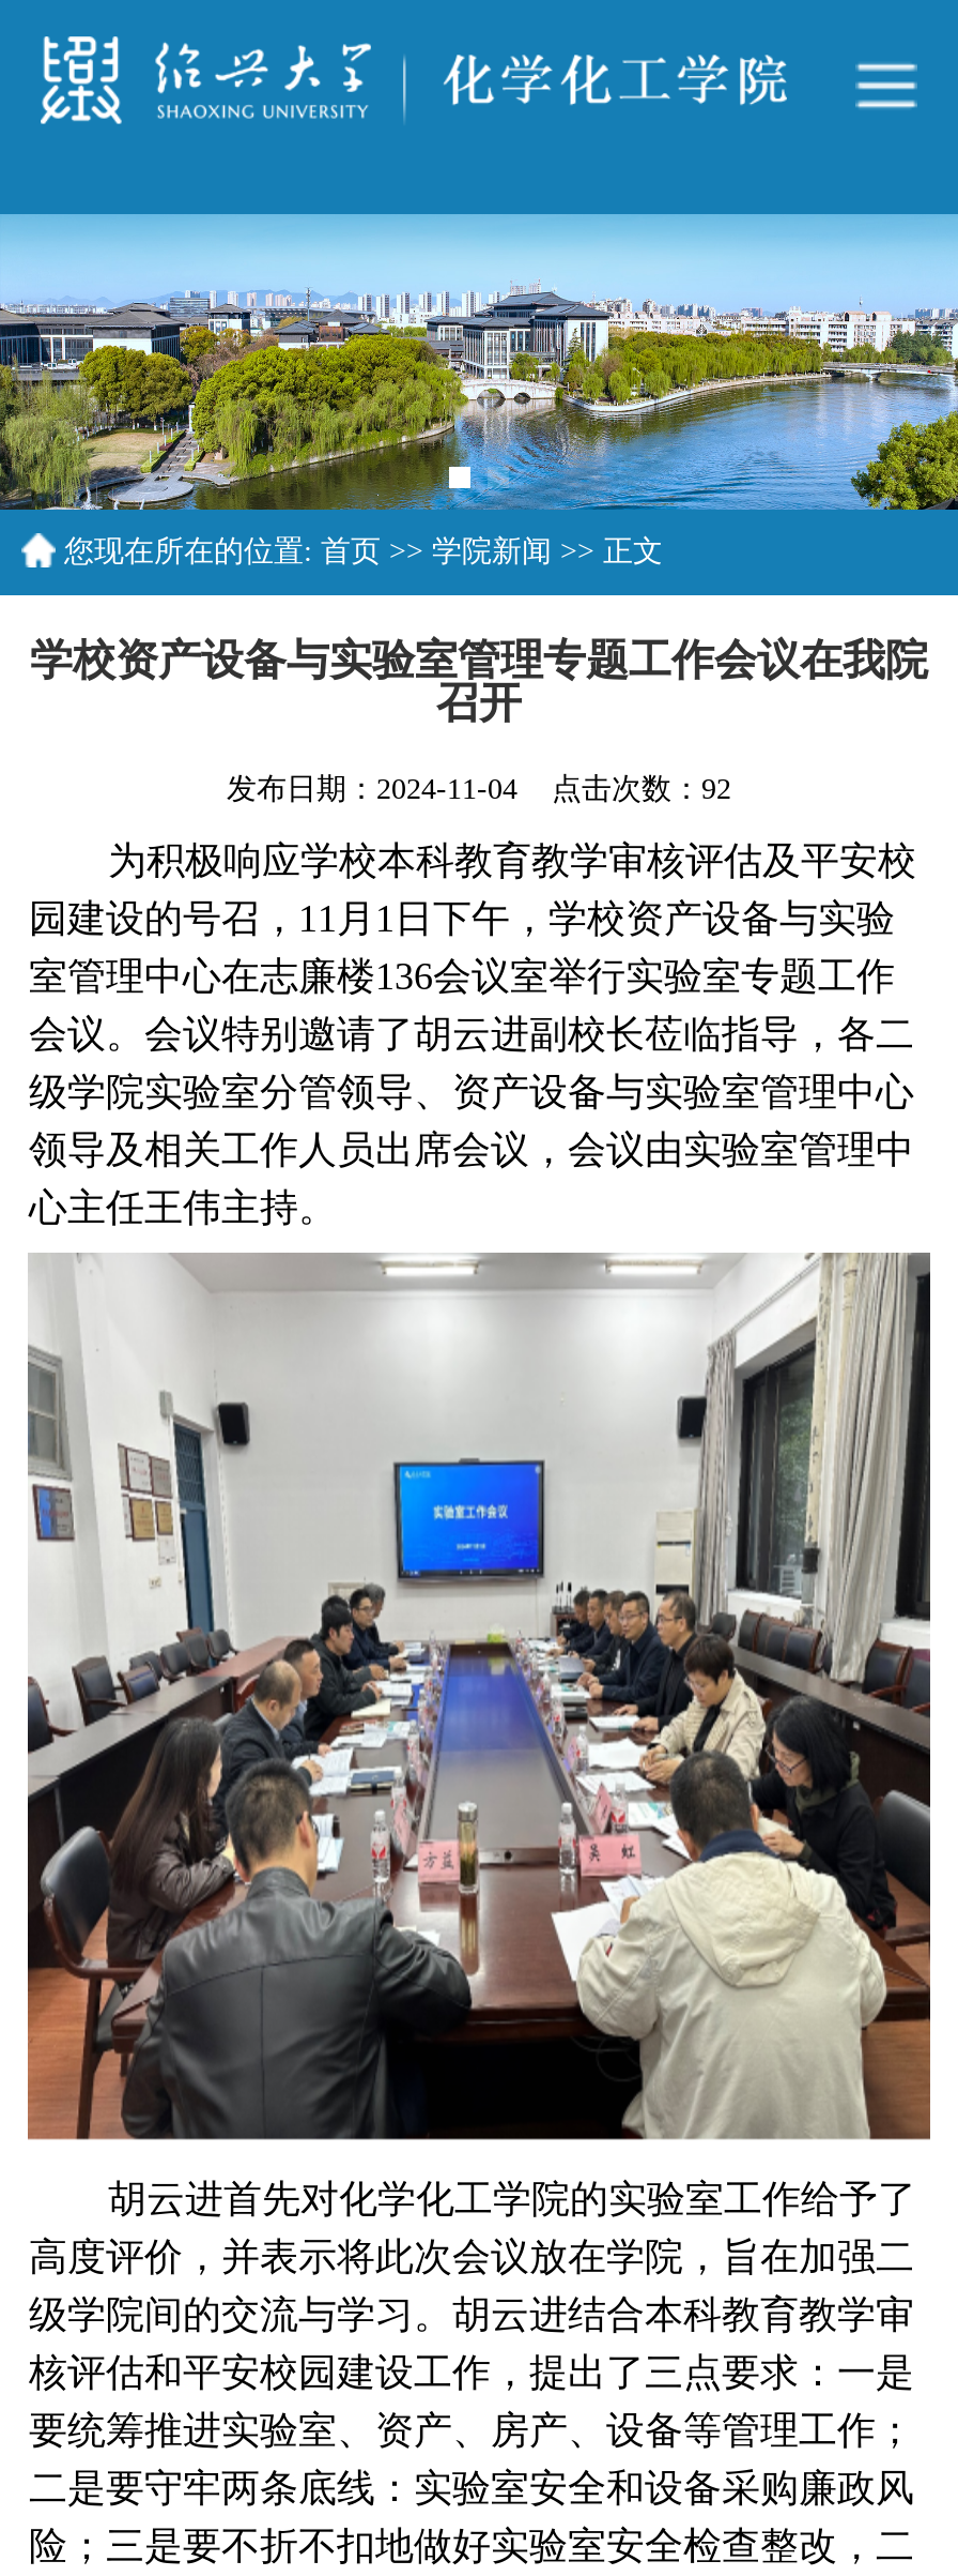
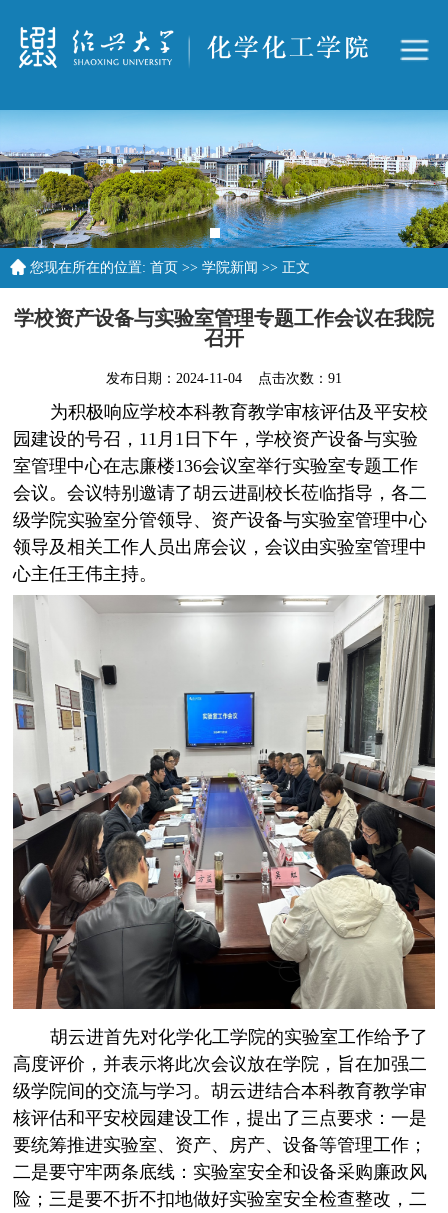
- 发布日期：2024-11-04点击次数：92
+ 发布日期：2024-11-04点击次数：91
